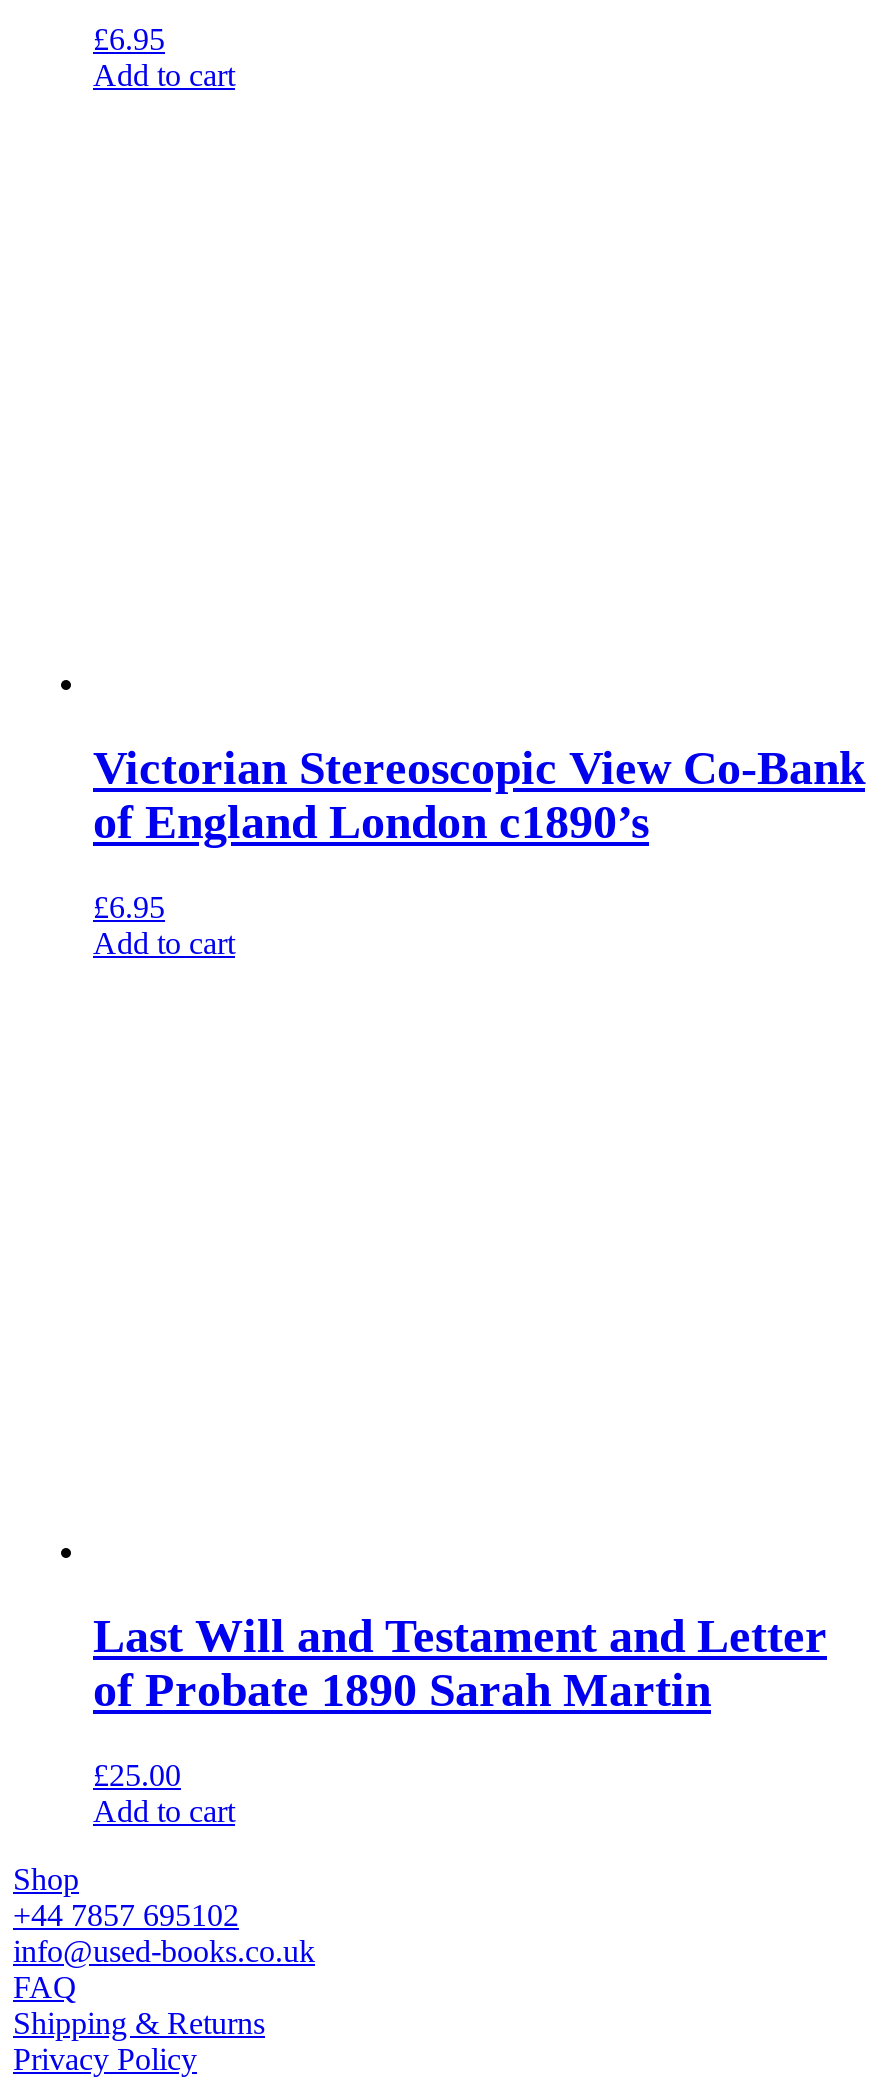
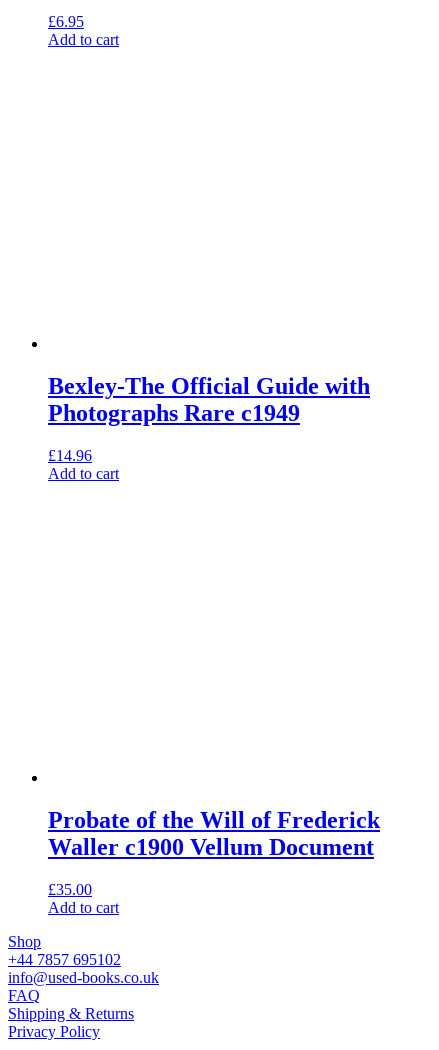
- Victorian Stereoscopic View Co-Bank
- of England London c1890’s
+ Bexley-The Official Guide with
+ Photographs Rare c1949

- £6.95
+ £14.96

- Last Will and Testament and Letter
- of Probate 1890 Sarah Martin
+ Probate of the Will of Frederick
+ Waller c1900 Vellum Document

- £25.00
+ £35.00
